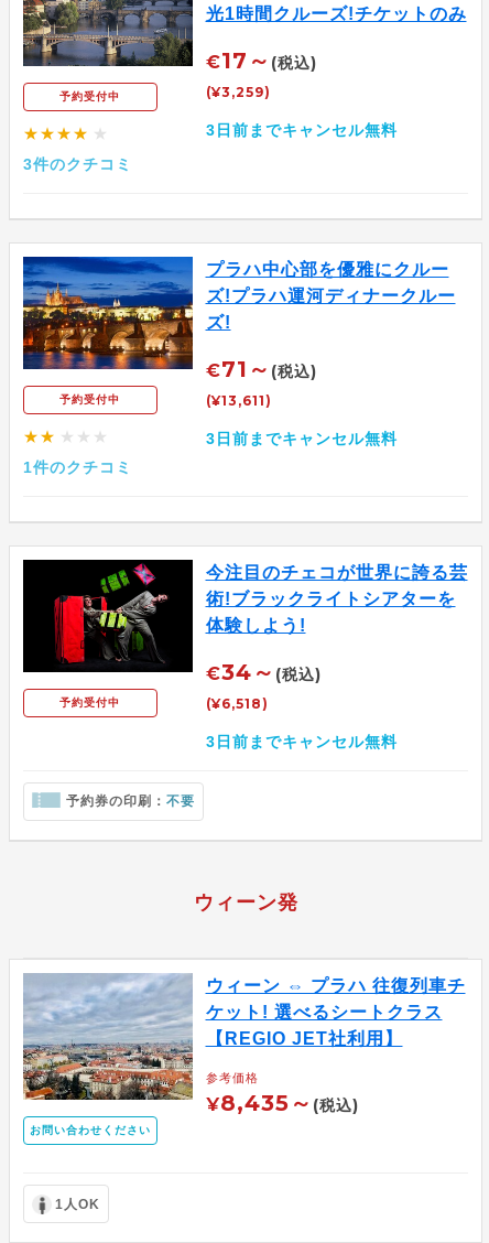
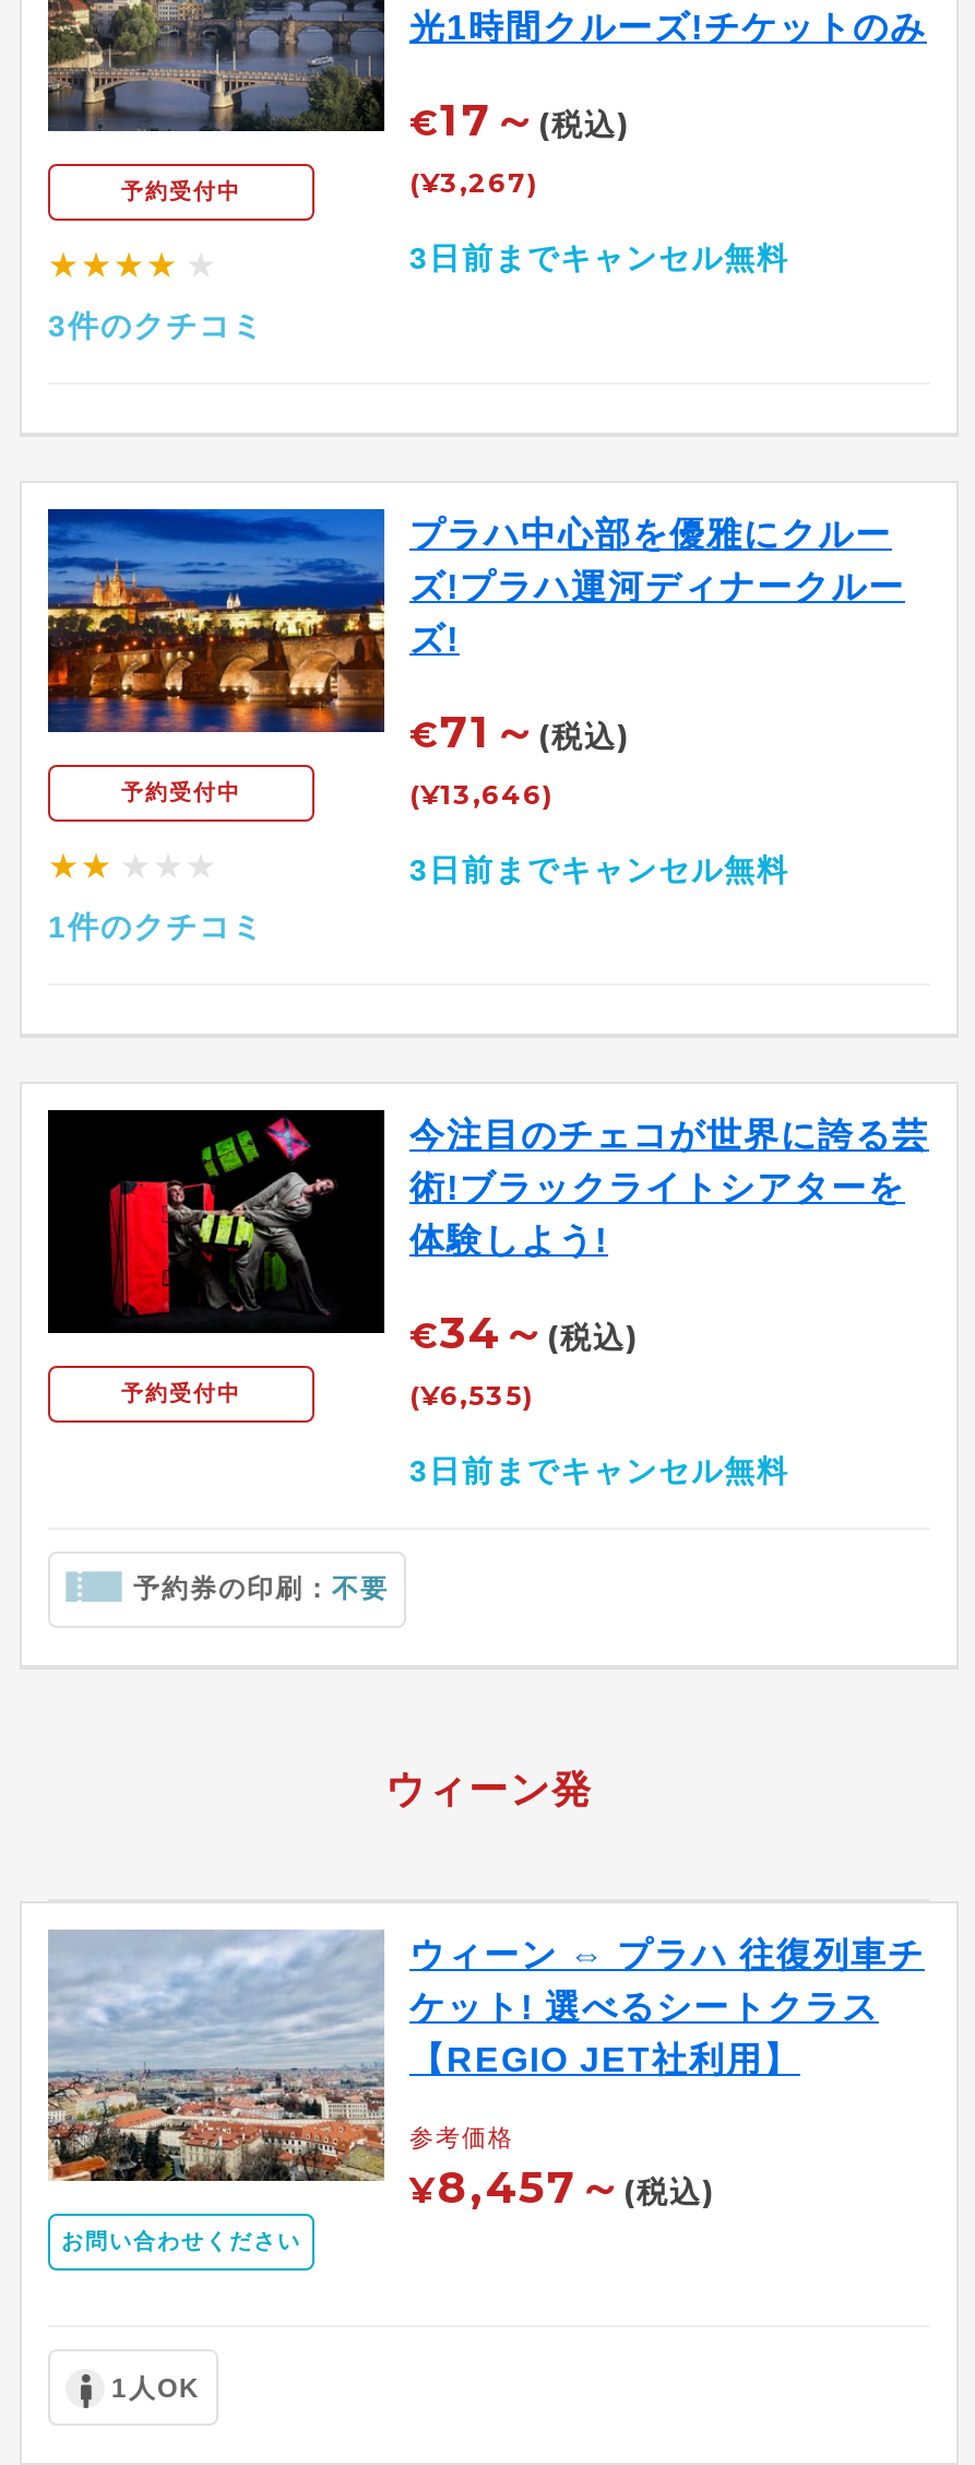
- (¥3,259)
+ (¥3,267)

- (¥13,611)
+ (¥13,646)

- (¥6,518)
+ (¥6,535)

- ¥8,435～(税込)
+ ¥8,457～(税込)
